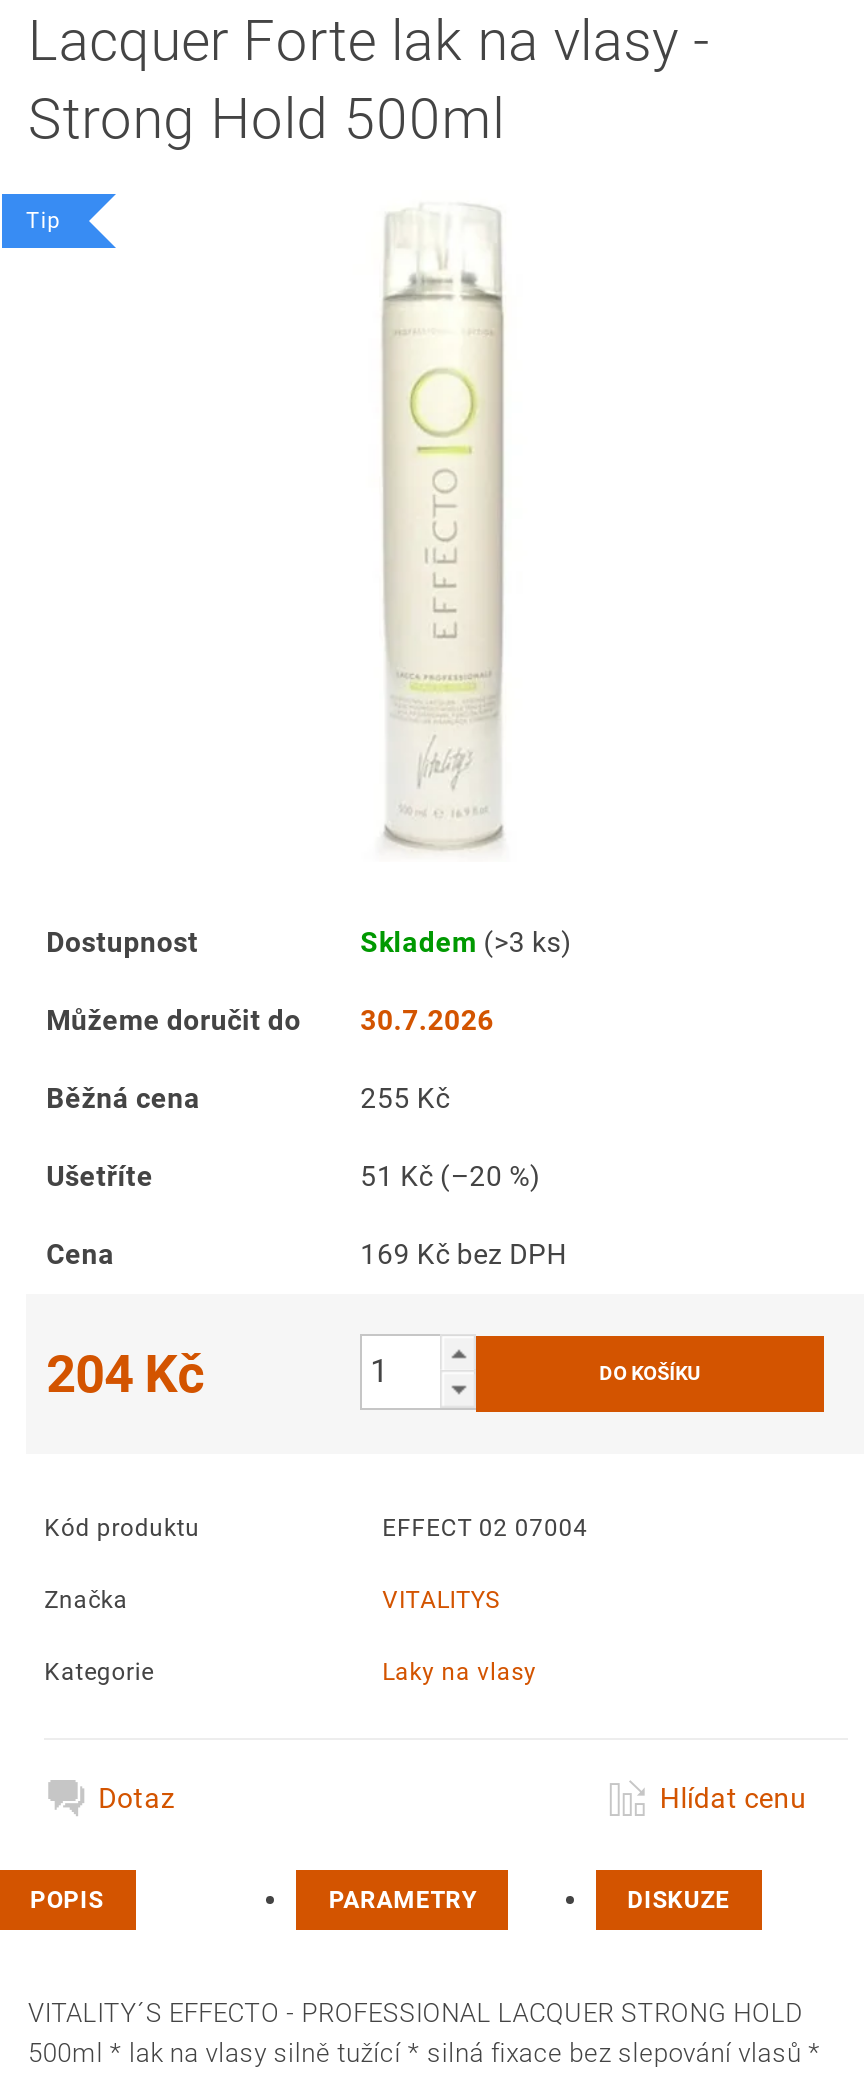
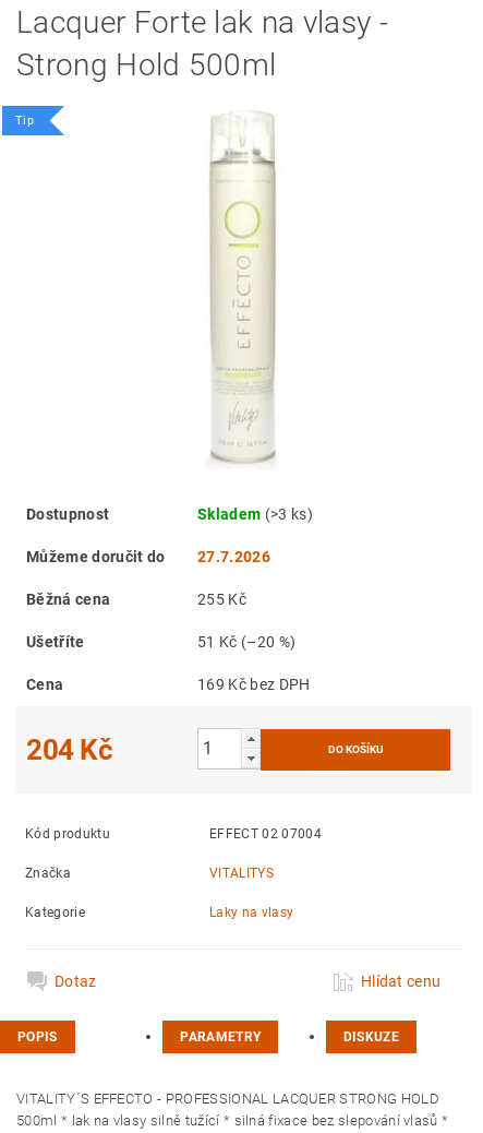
- Můžeme doručit do 30.7.2026
+ Můžeme doručit do 27.7.2026
